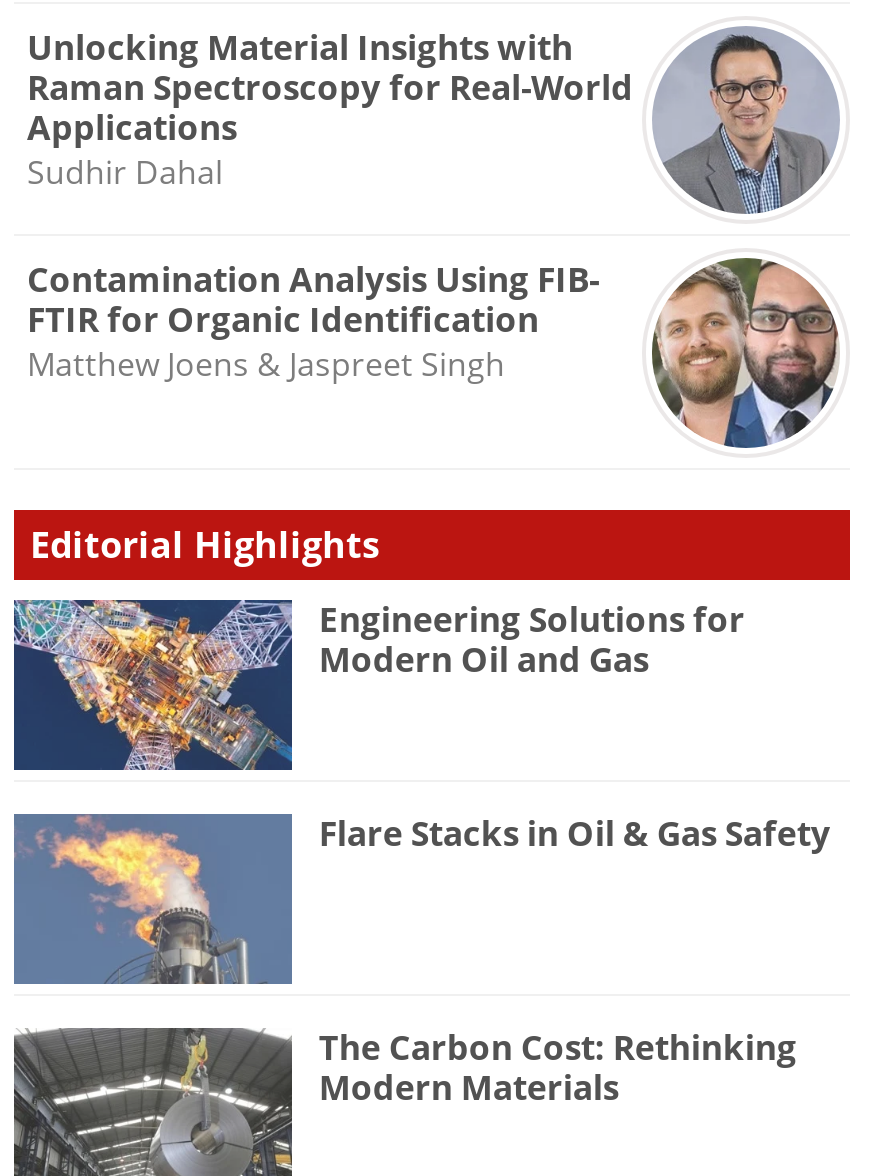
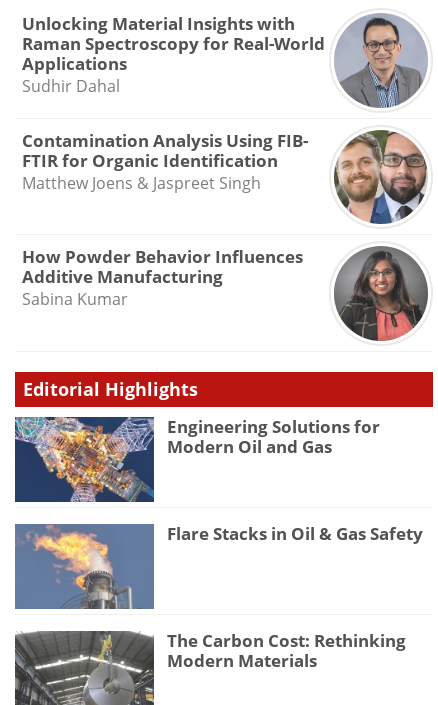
+ [image]
+ How Powder Behavior Influences
+ Additive Manufacturing
+ Sabina Kumar
